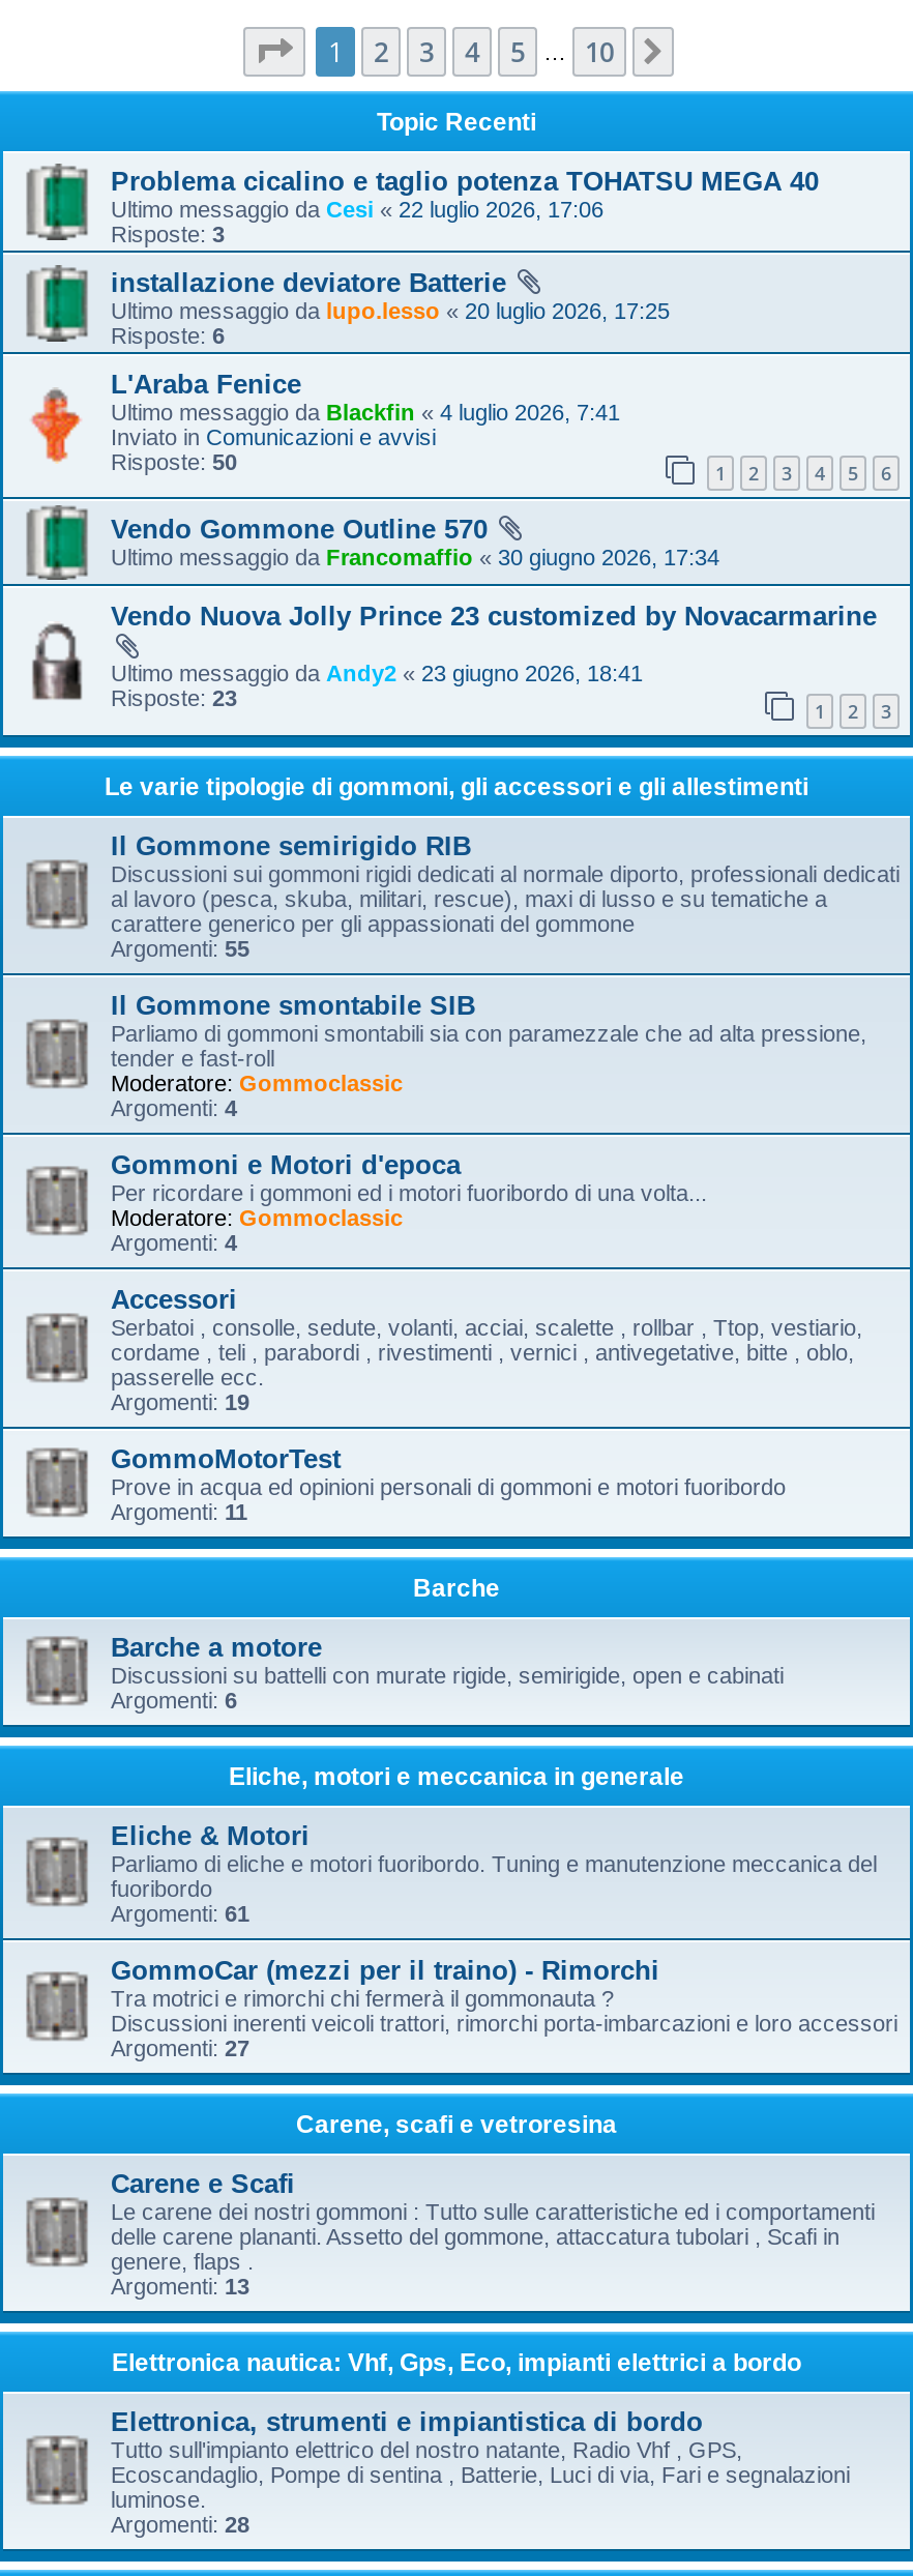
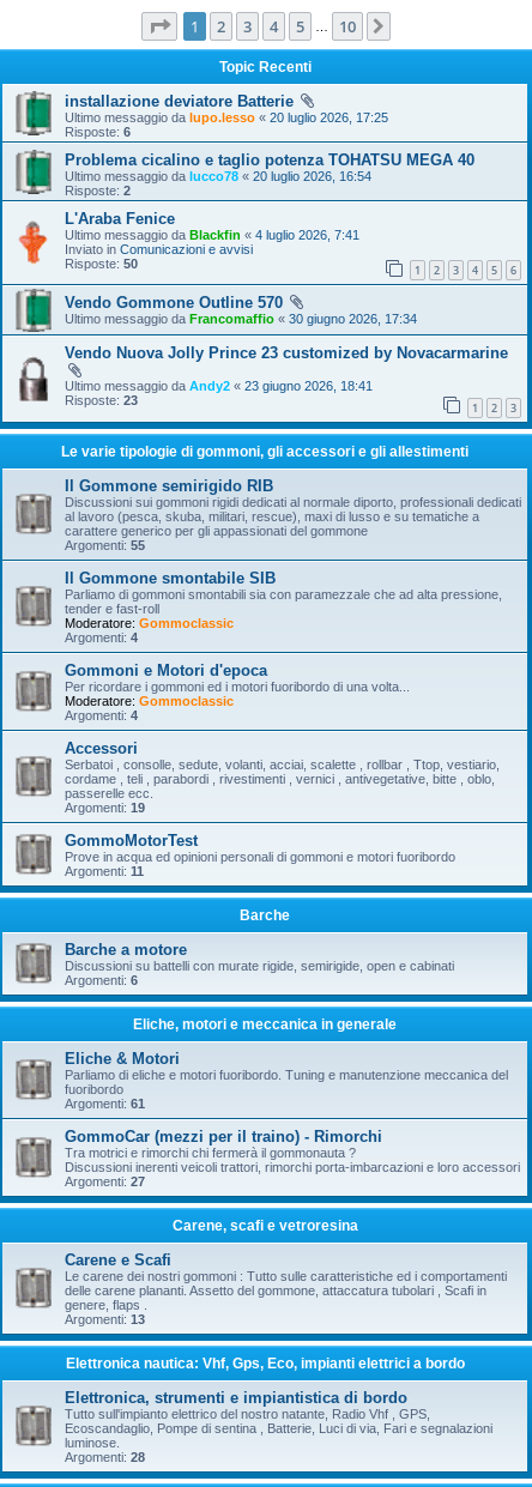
moved down: Problema cicalino e taglio potenza TOHATSU MEGA 40

- Ultimo messaggio da Cesi «22 luglio 2026, 17:06
- Risposte: 3

moved up: installazione deviatore Batterie | Ultimo messaggio da lupo.lesso «20 luglio 2026, 17:25 | Risposte: 6

+ Ultimo messaggio da lucco78«20 luglio 2026, 16:54
+ Risposte: 2
